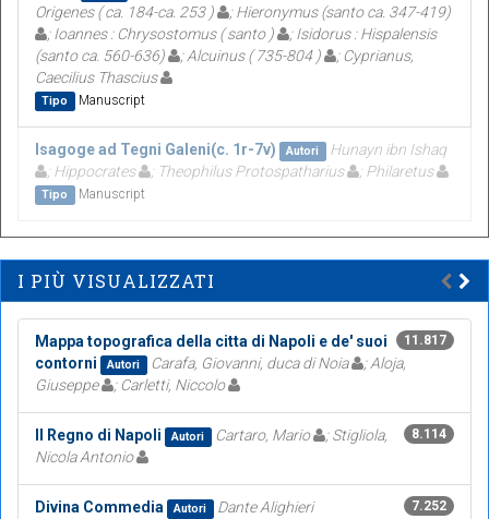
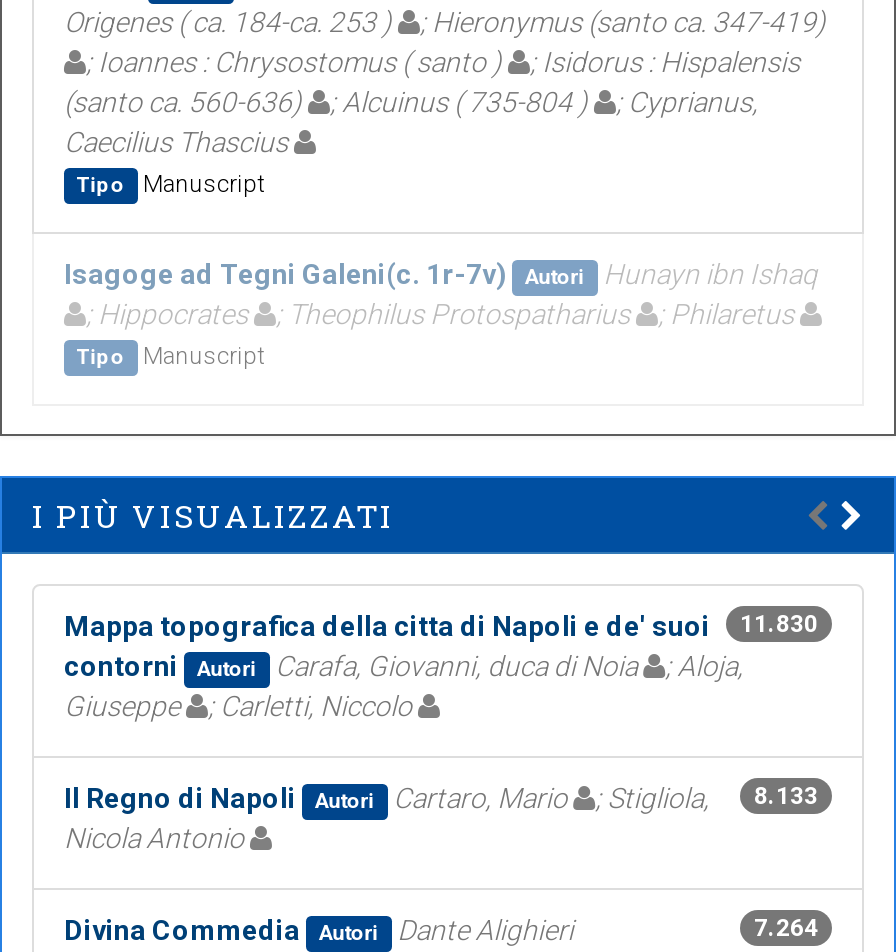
- Mappa topografica della citta di Napoli e de' suoi 11.817
+ Mappa topografica della citta di Napoli e de' suoi 11.830

- Il Regno di Napoli Autori Cartaro, Mario ; Stigliola, 8.114
+ Il Regno di Napoli Autori Cartaro, Mario ; Stigliola, 8.133

- 7.252
+ 7.264
